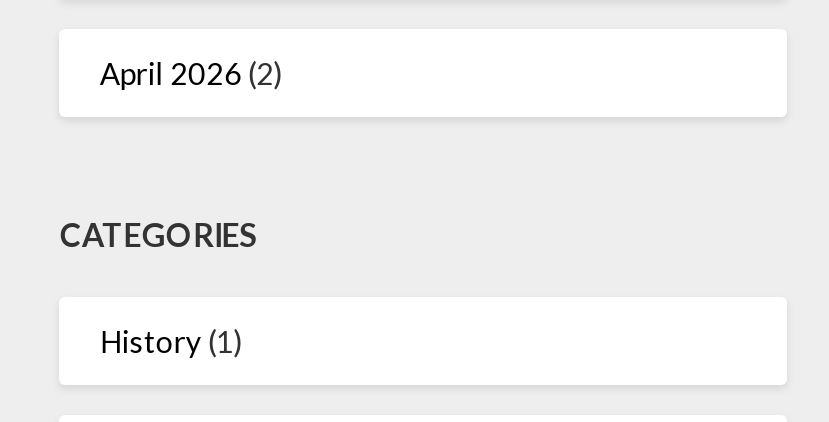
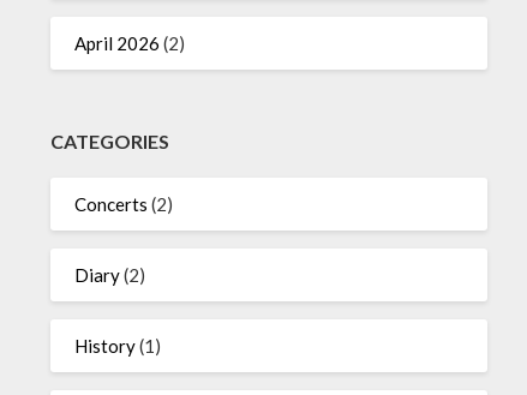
+ Concerts (2)
+ Diary (2)
